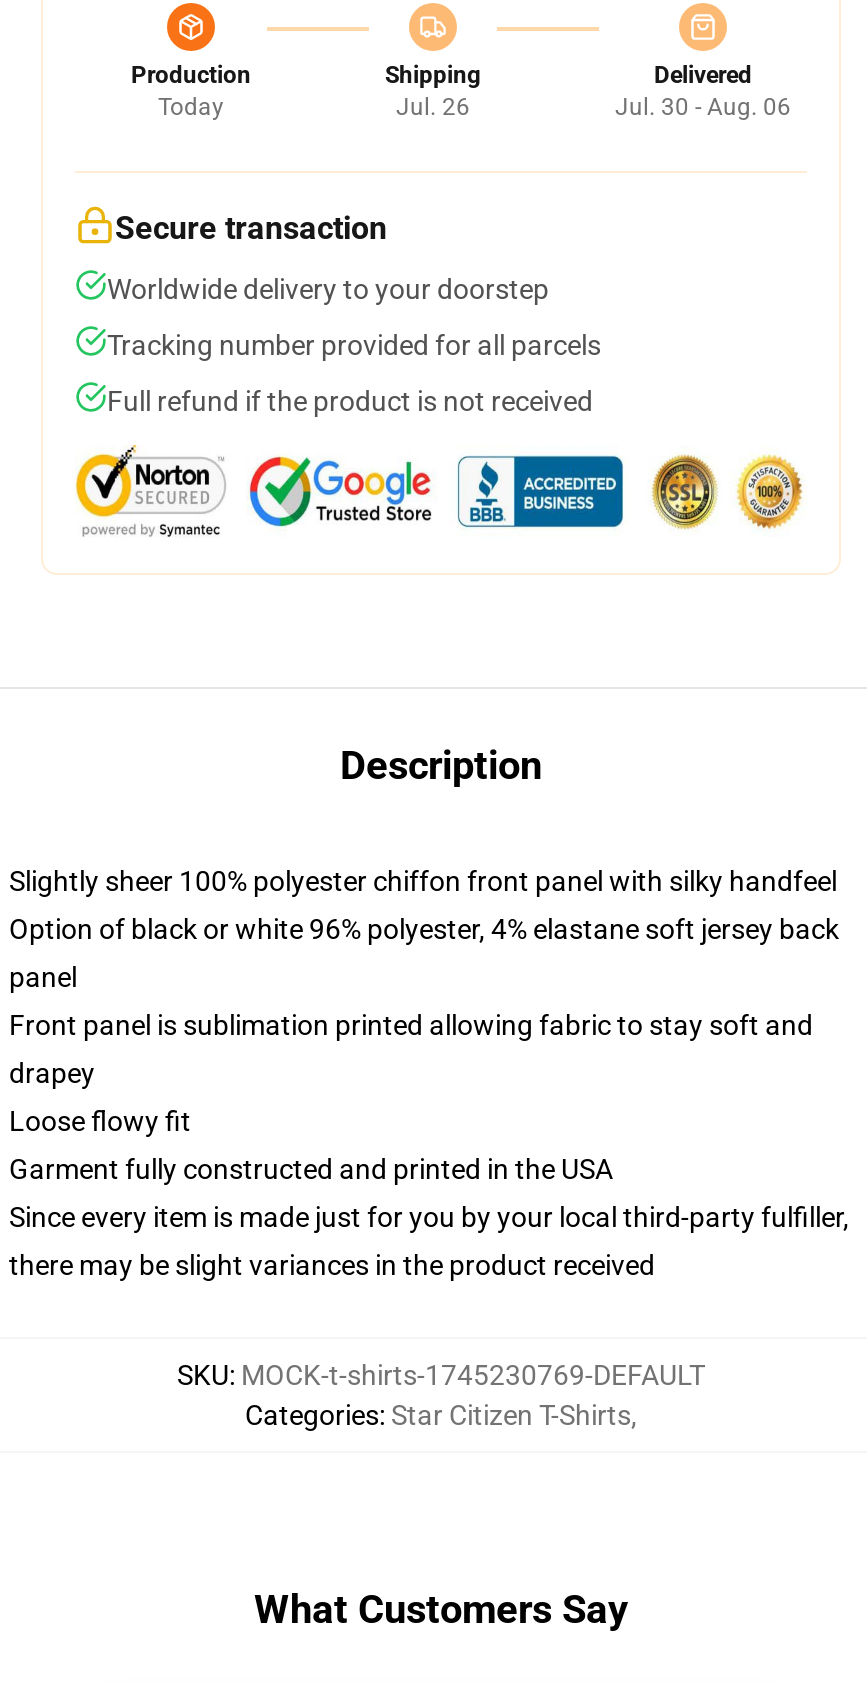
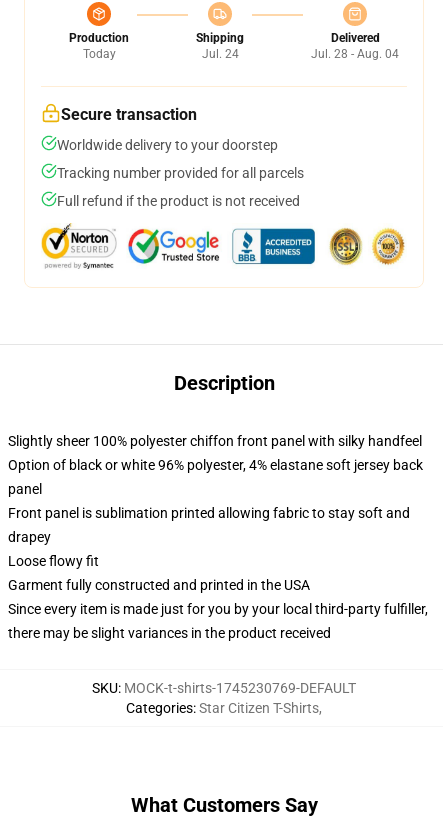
- Jul. 26
+ Jul. 24

- Jul. 30 - Aug. 06
+ Jul. 28 - Aug. 04
